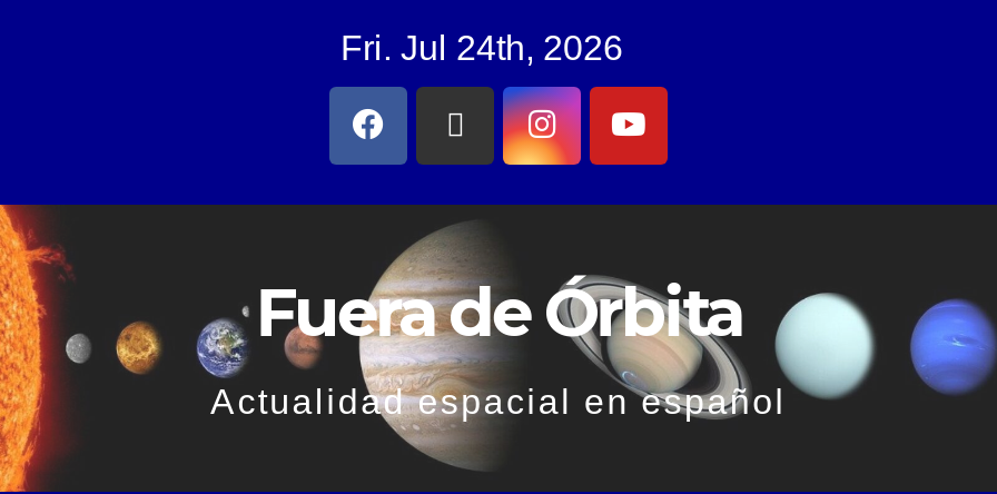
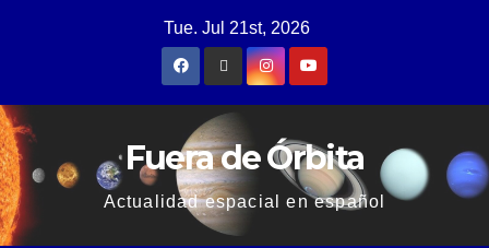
- Fri. Jul 24th, 2026
+ Tue. Jul 21st, 2026
